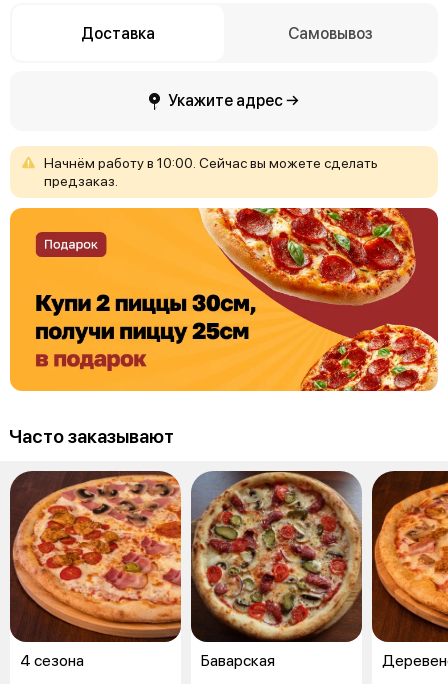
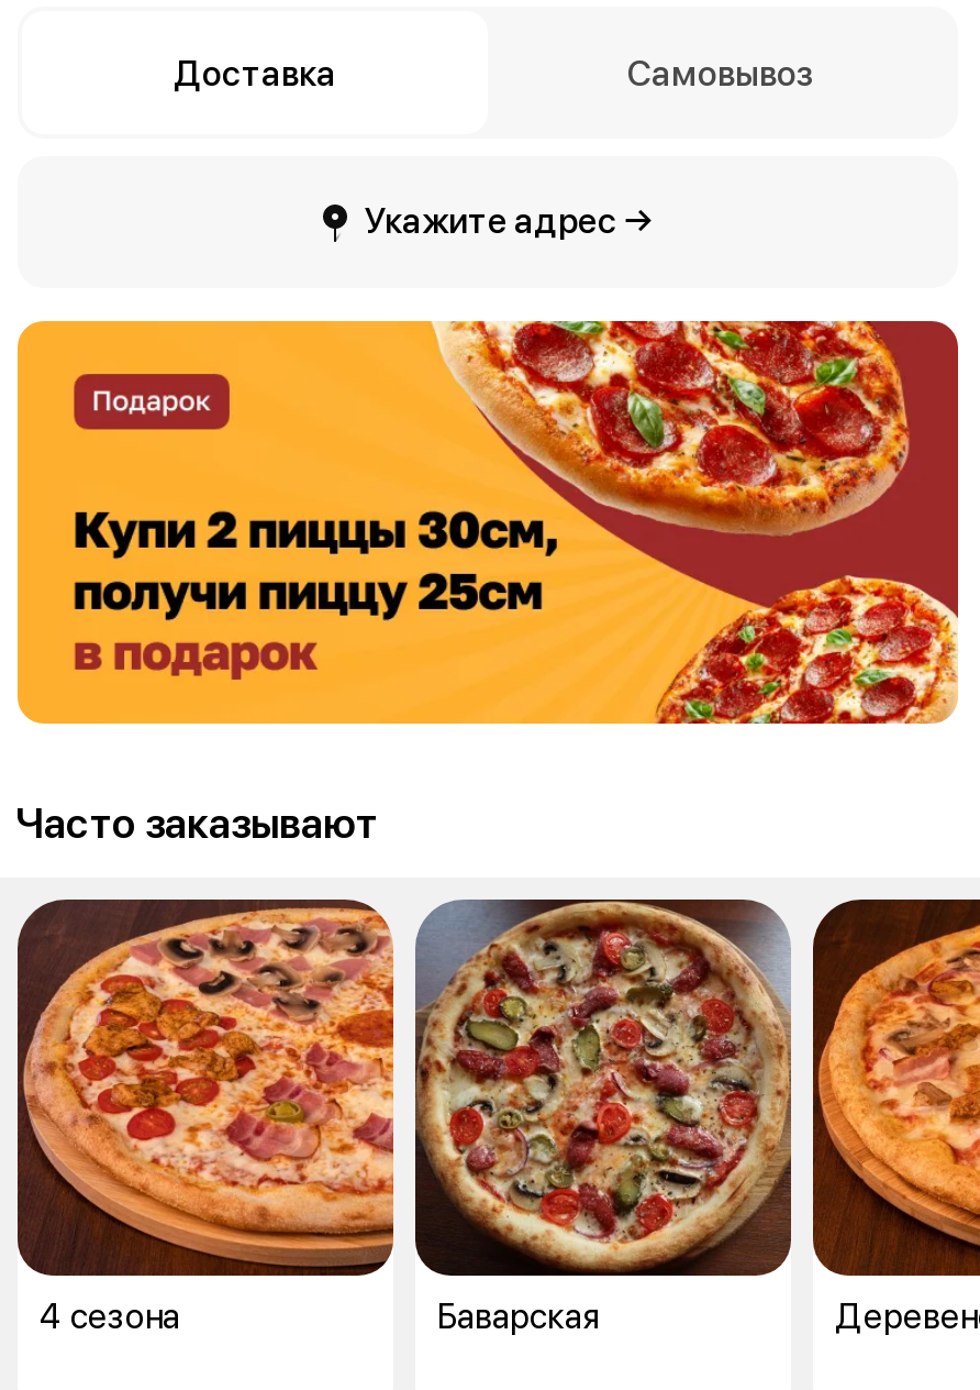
- Начнём работу в 10:00. Сейчас вы можете сделать
- предзаказ.
